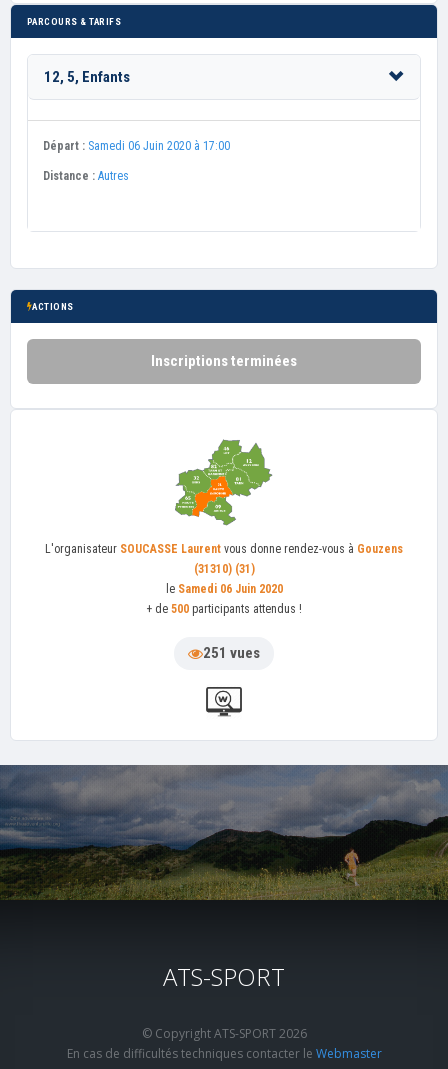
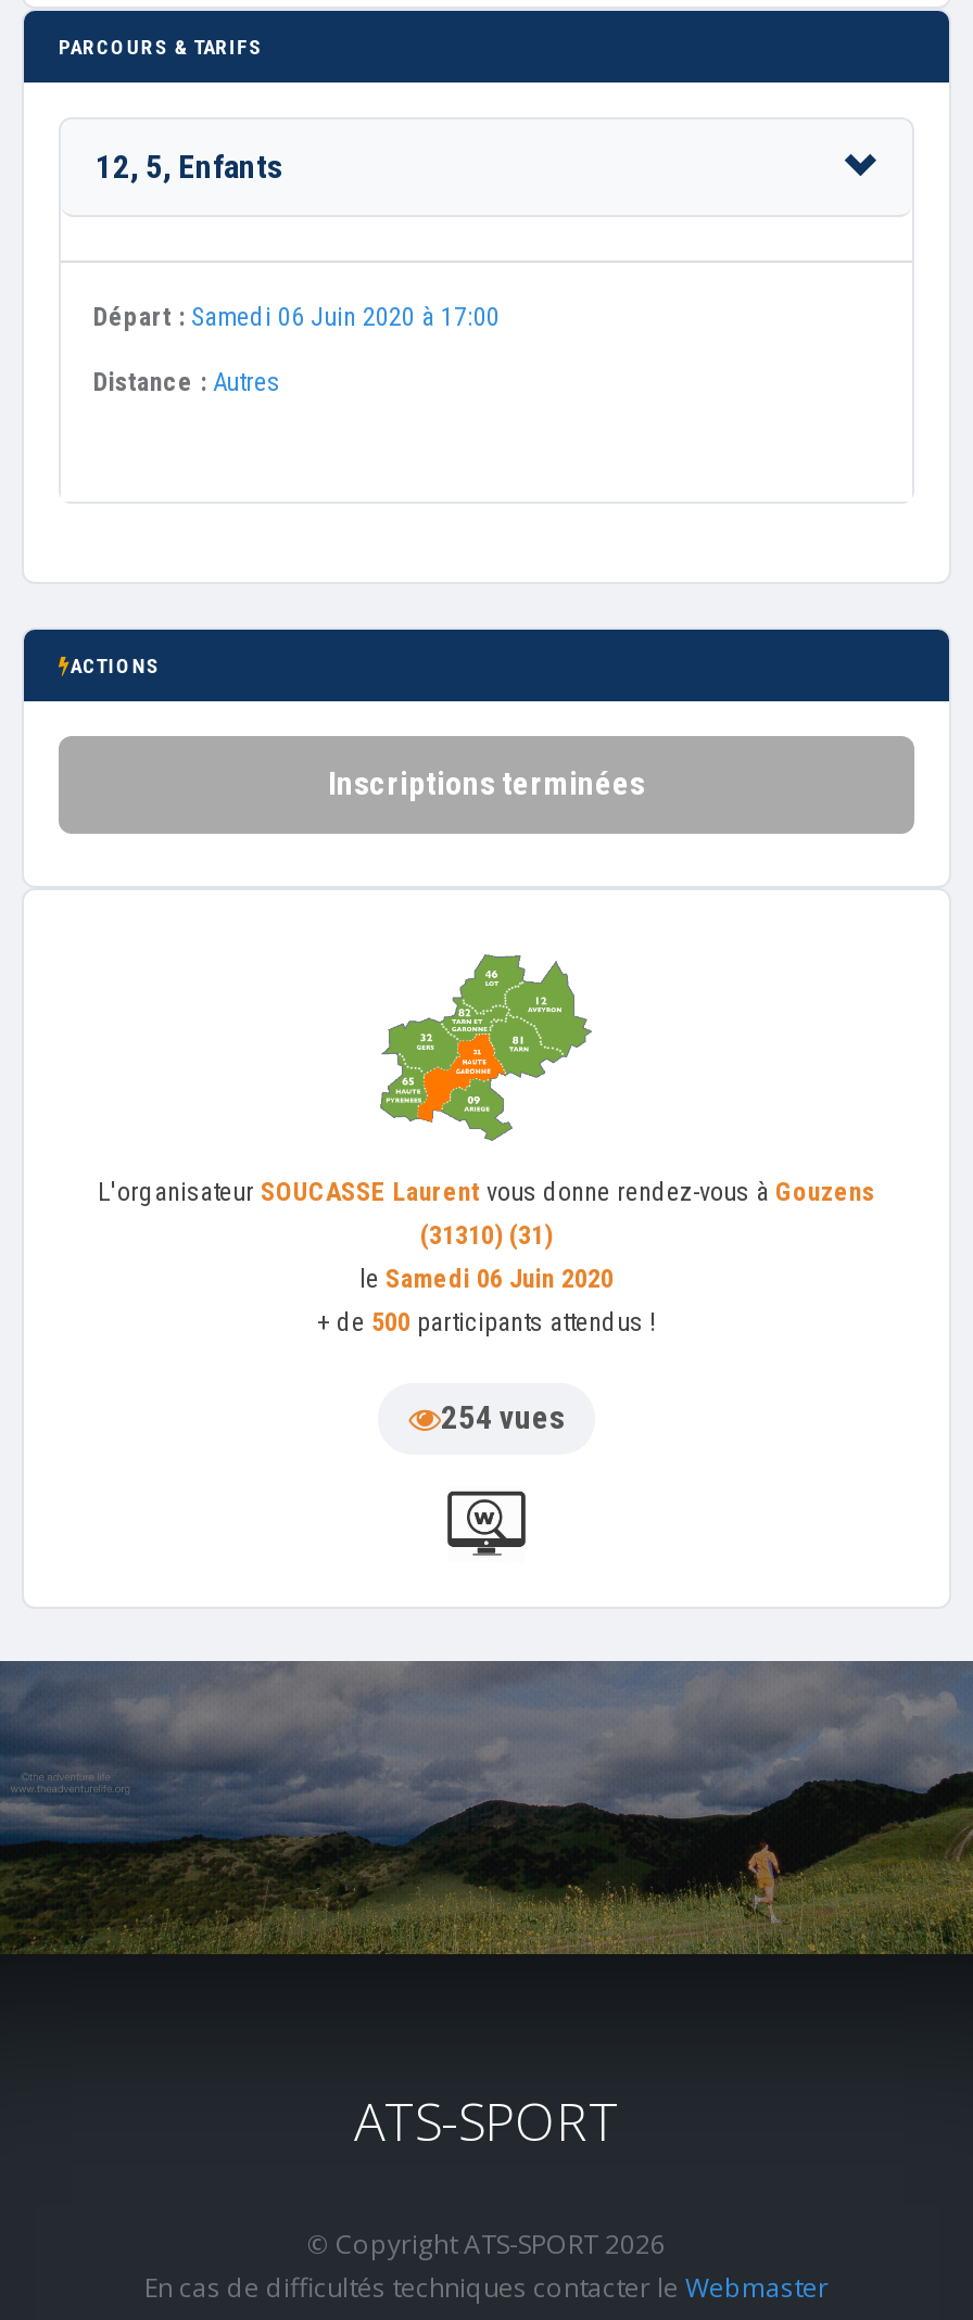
- 251 vues
+ 254 vues
